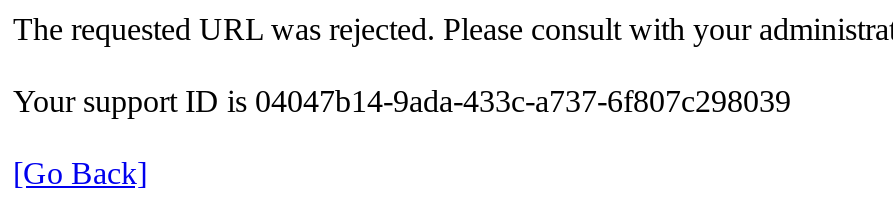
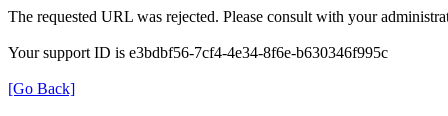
- Your support ID is 04047b14-9ada-433c-a737-6f807c298039
+ Your support ID is e3bdbf56-7cf4-4e34-8f6e-b630346f995c
